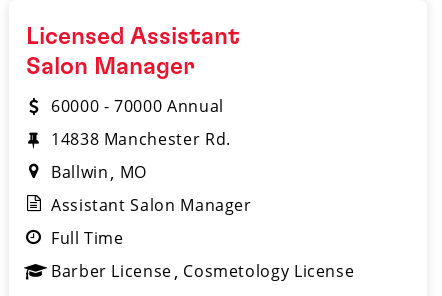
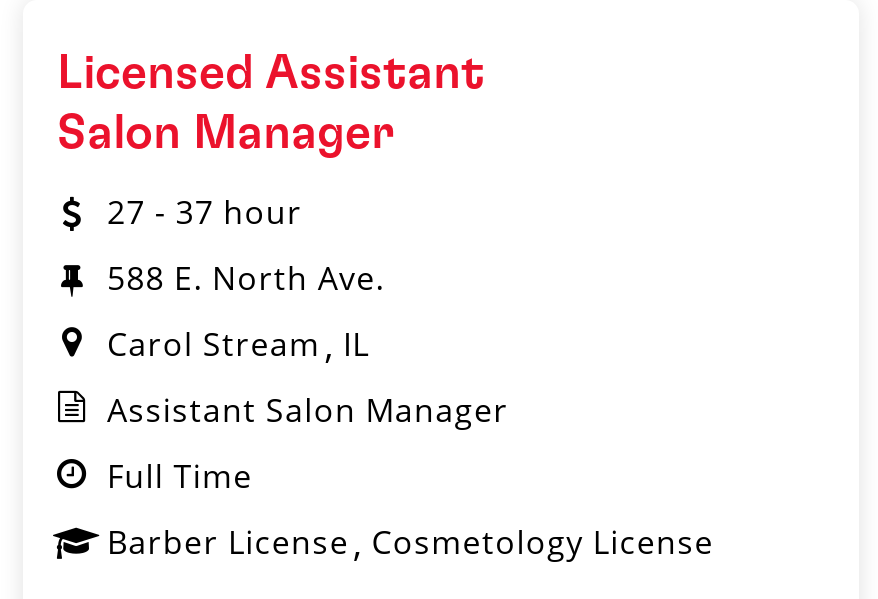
- 60000 - 70000 Annual
+ 27 - 37 hour

- 14838 Manchester Rd.
+ 588 E. North Ave.

- Ballwin MO
+ Carol Stream IL
